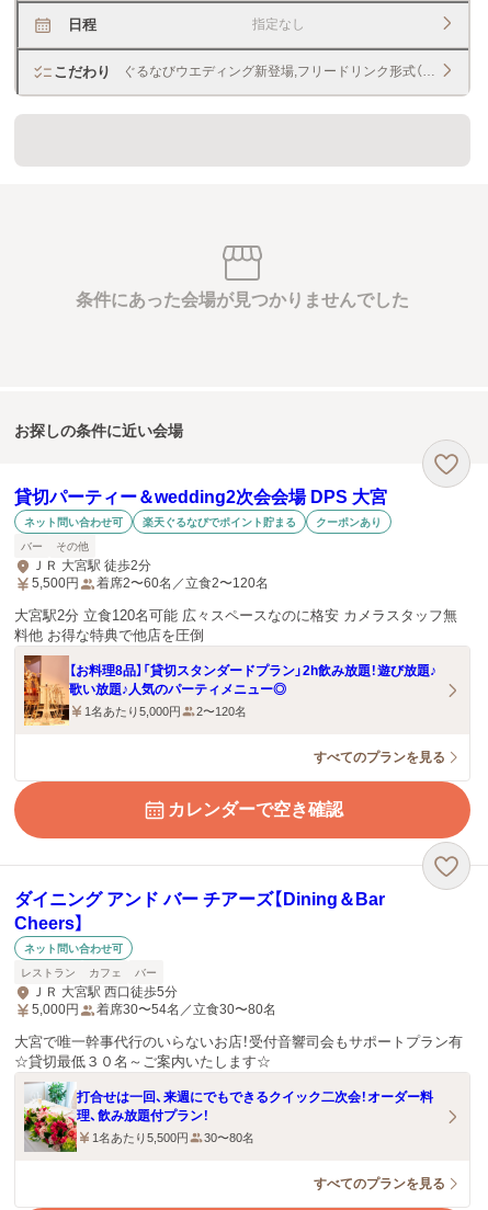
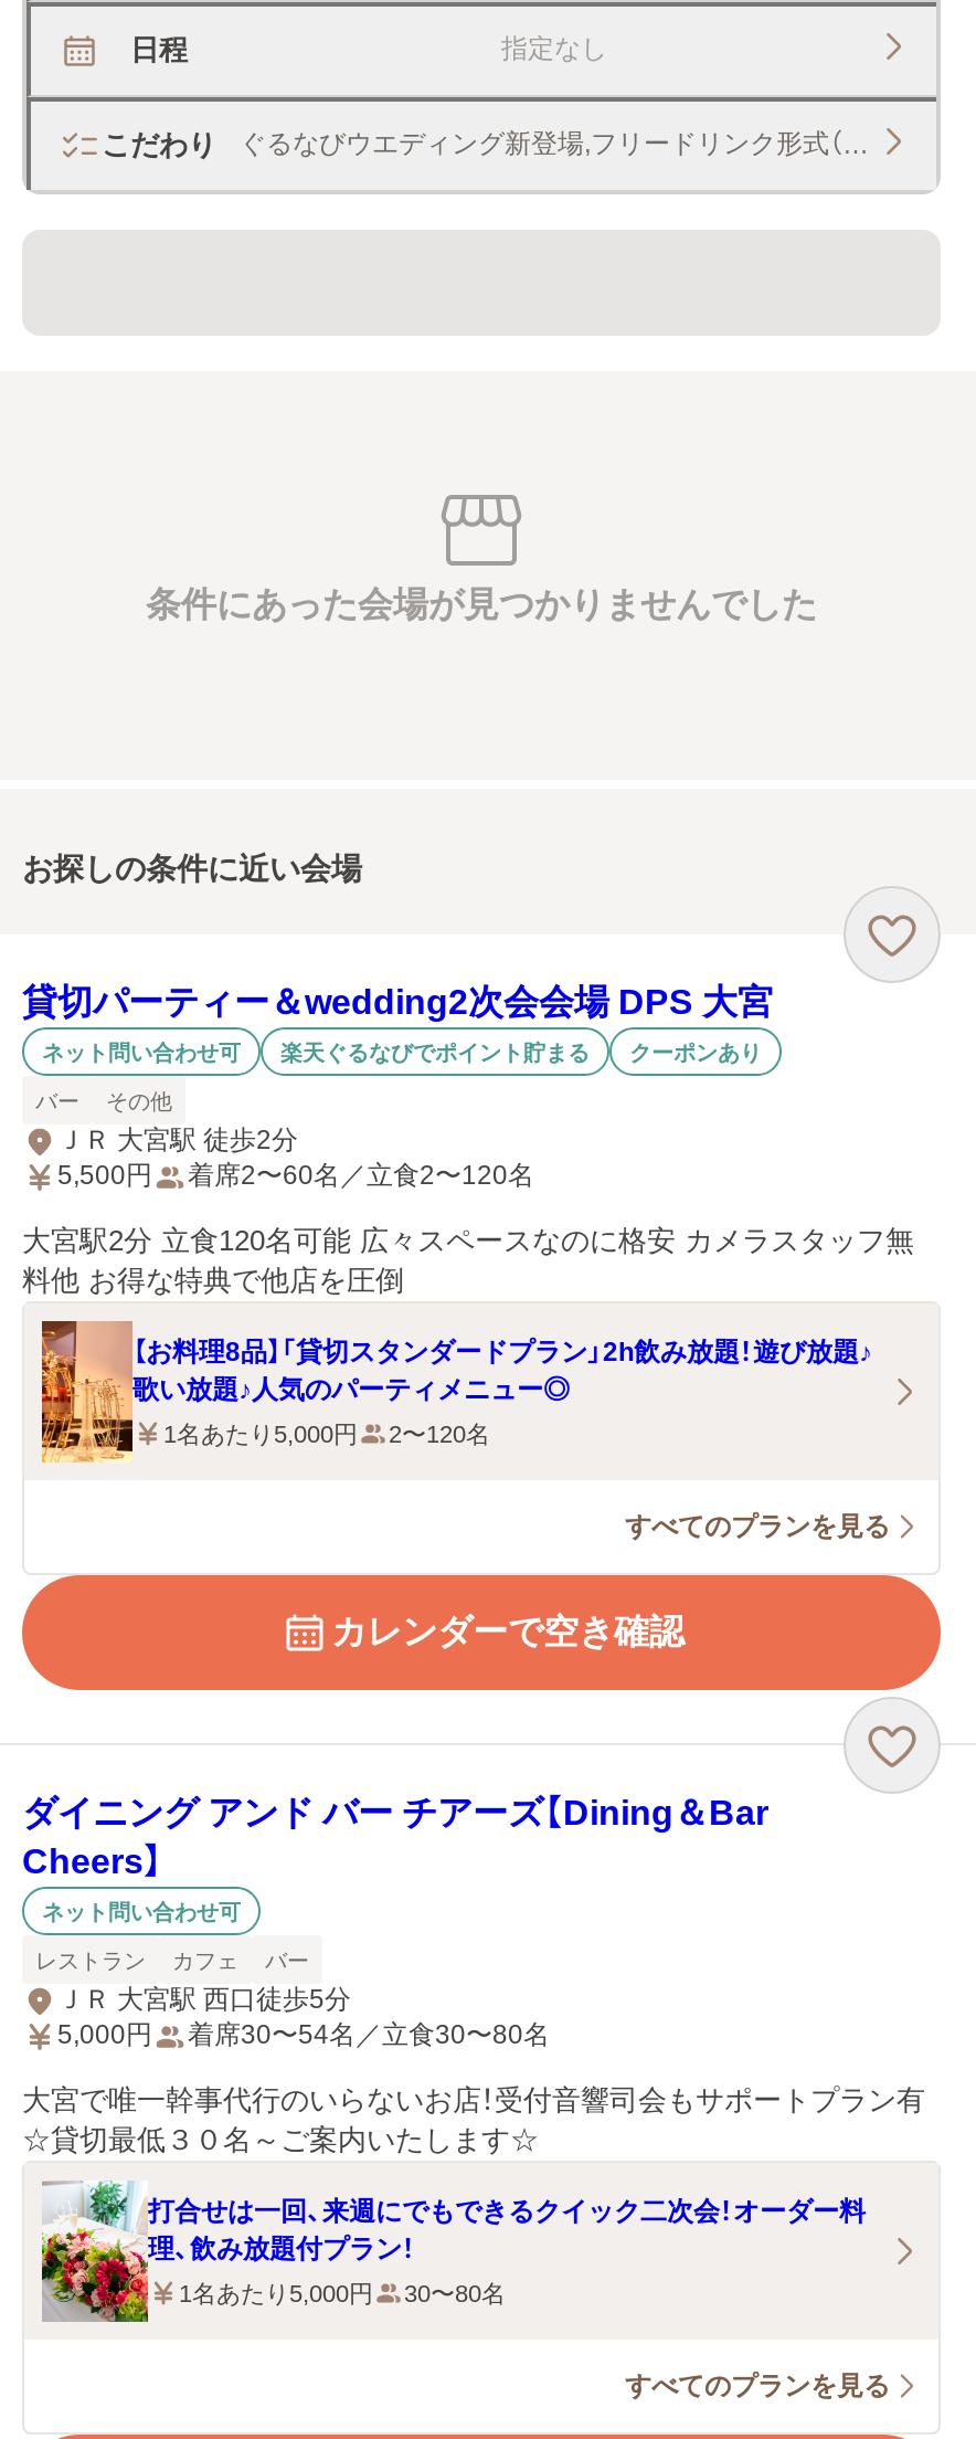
- 1名あたり5,500円 30〜80名
+ 1名あたり5,000円 30〜80名
